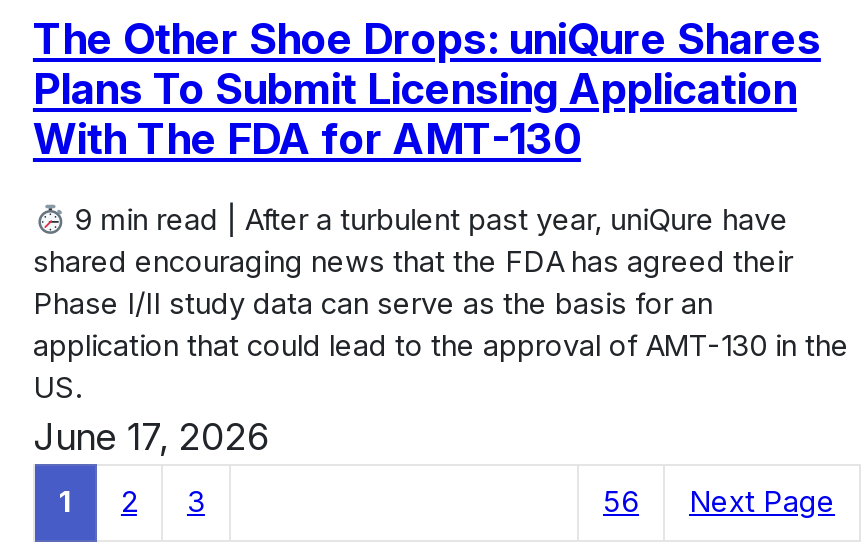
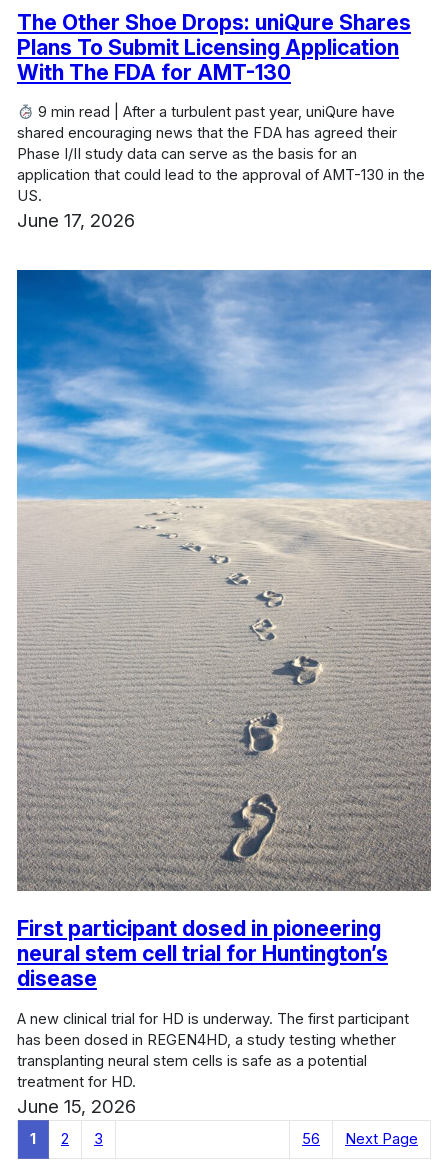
+ [image]
+ First participant dosed in pioneering
+ neural stem cell trial for Huntington’s
+ disease
+ A new clinical trial for HD is underway. The first participant
+ has been dosed in REGEN4HD, a study testing whether
+ transplanting neural stem cells is safe as a potential
+ treatment for HD.
+ June 15, 2026
